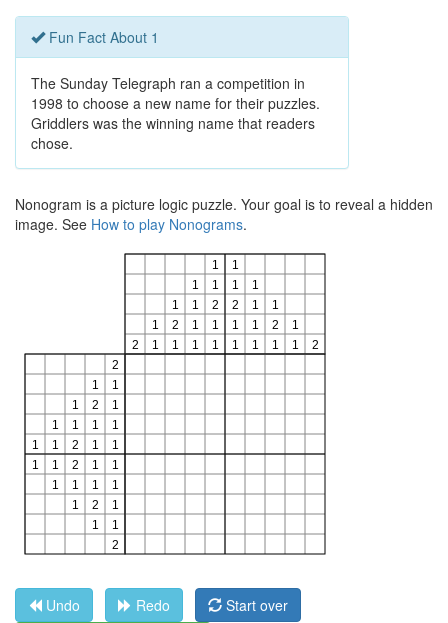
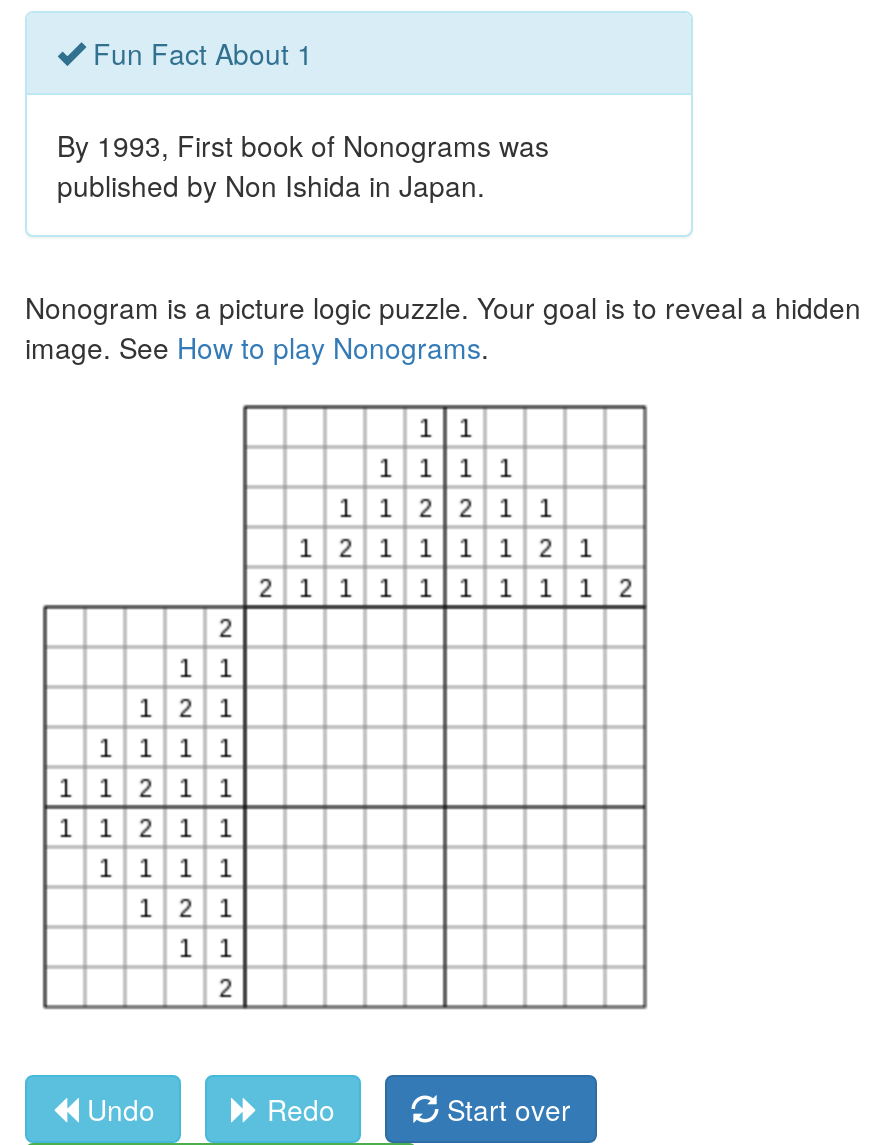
- The Sunday Telegraph ran a competition in
- 1998 to choose a new name for their puzzles.
- Griddlers was the winning name that readers
- chose.
+ By 1993, First book of Nonograms was
+ published by Non Ishida in Japan.
